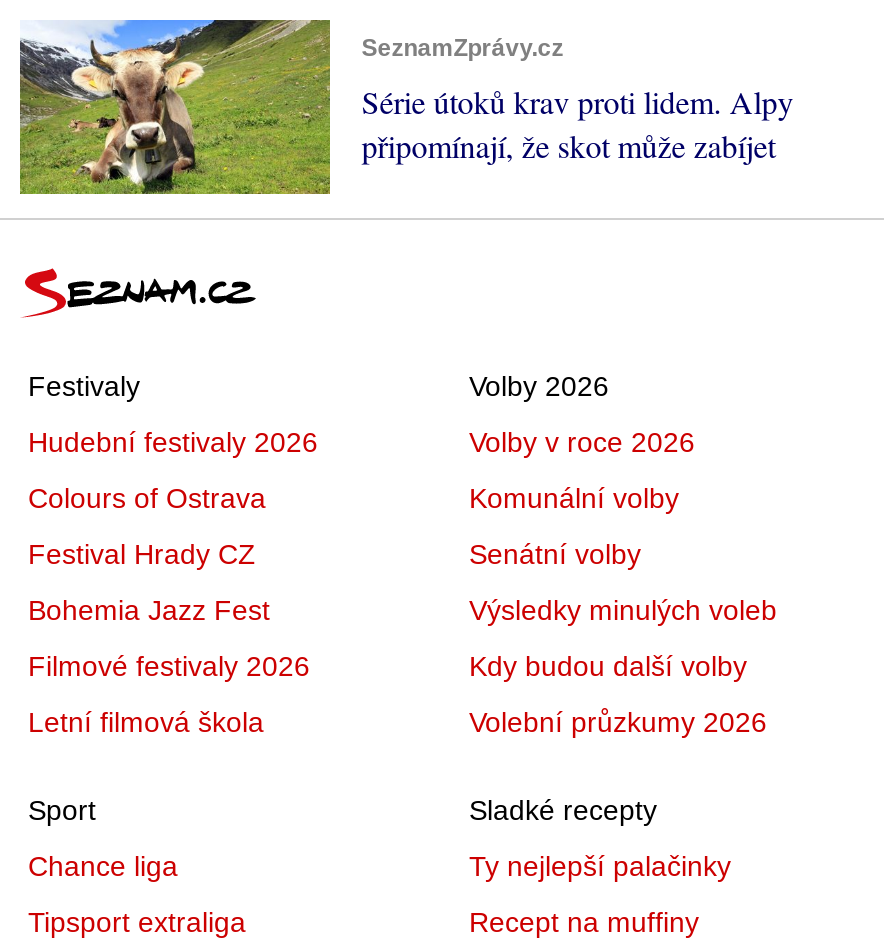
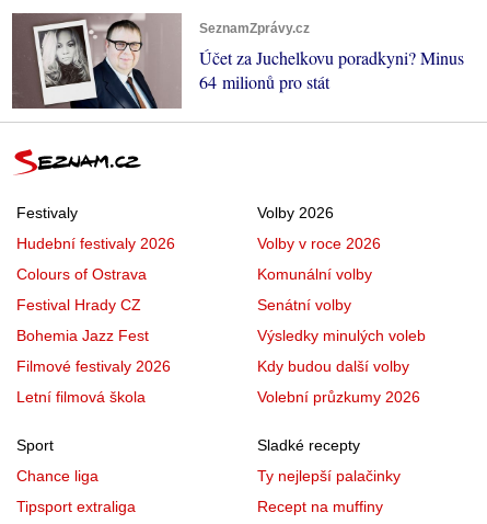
- [image]
- Série útoků krav proti lidem. Alpy
- připomínají, že skot může zabíjet
+ [image]
+ Účet za Juchelkovu poradkyni? Minus
+ 64 milionů pro stát
